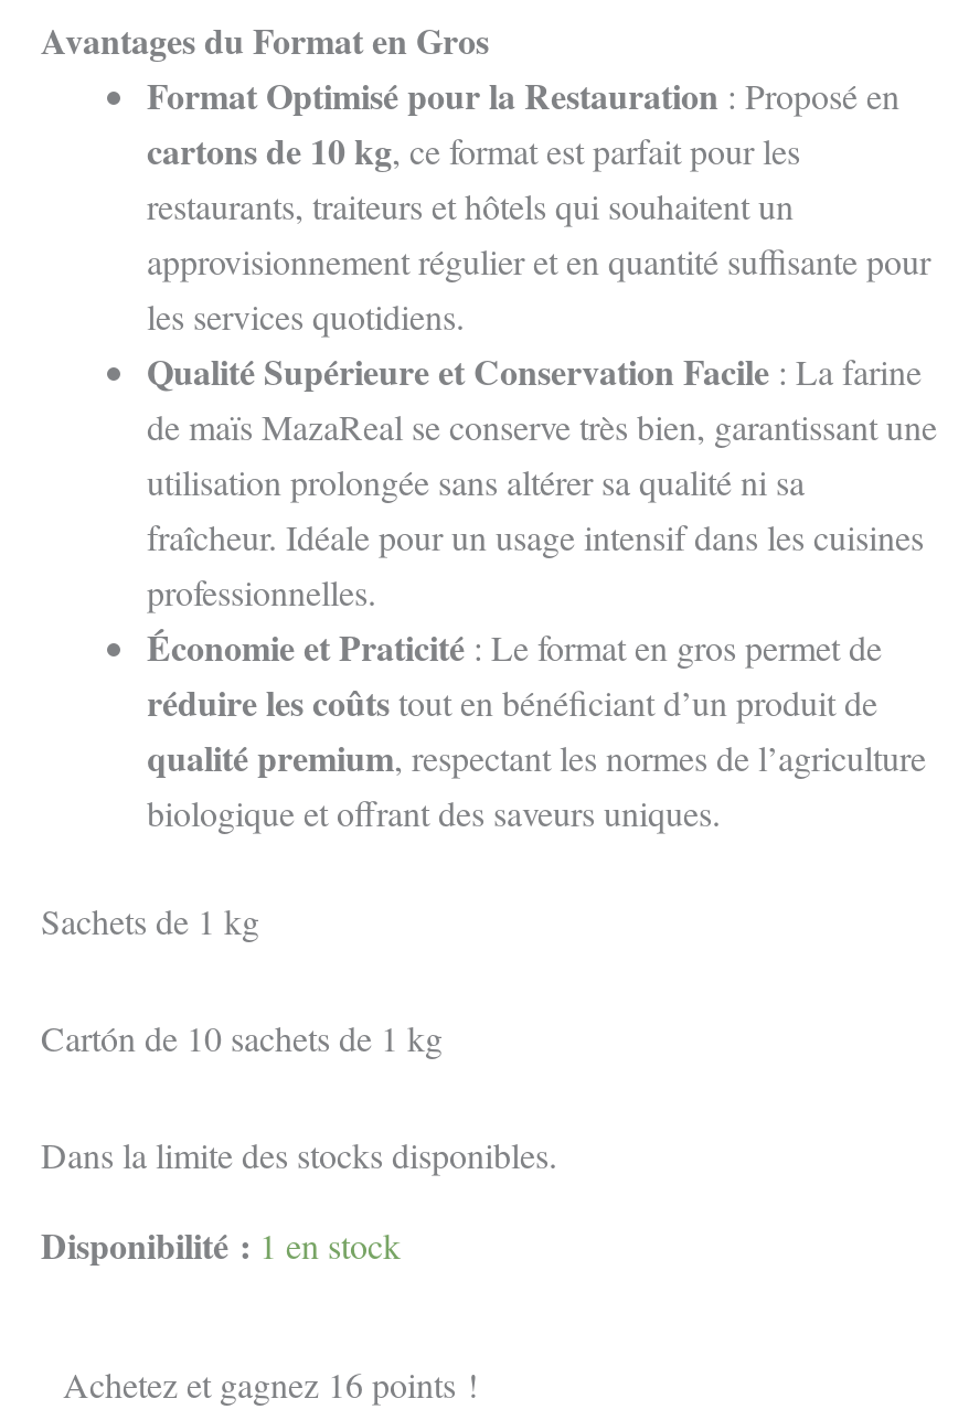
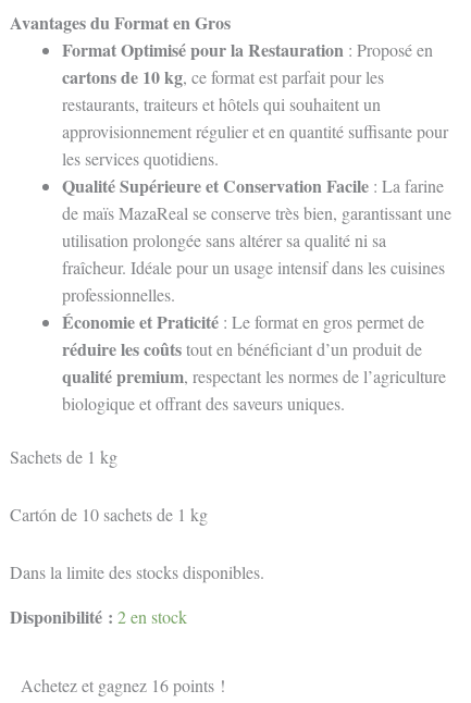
- Disponibilité : 1 en stock
+ Disponibilité : 2 en stock
